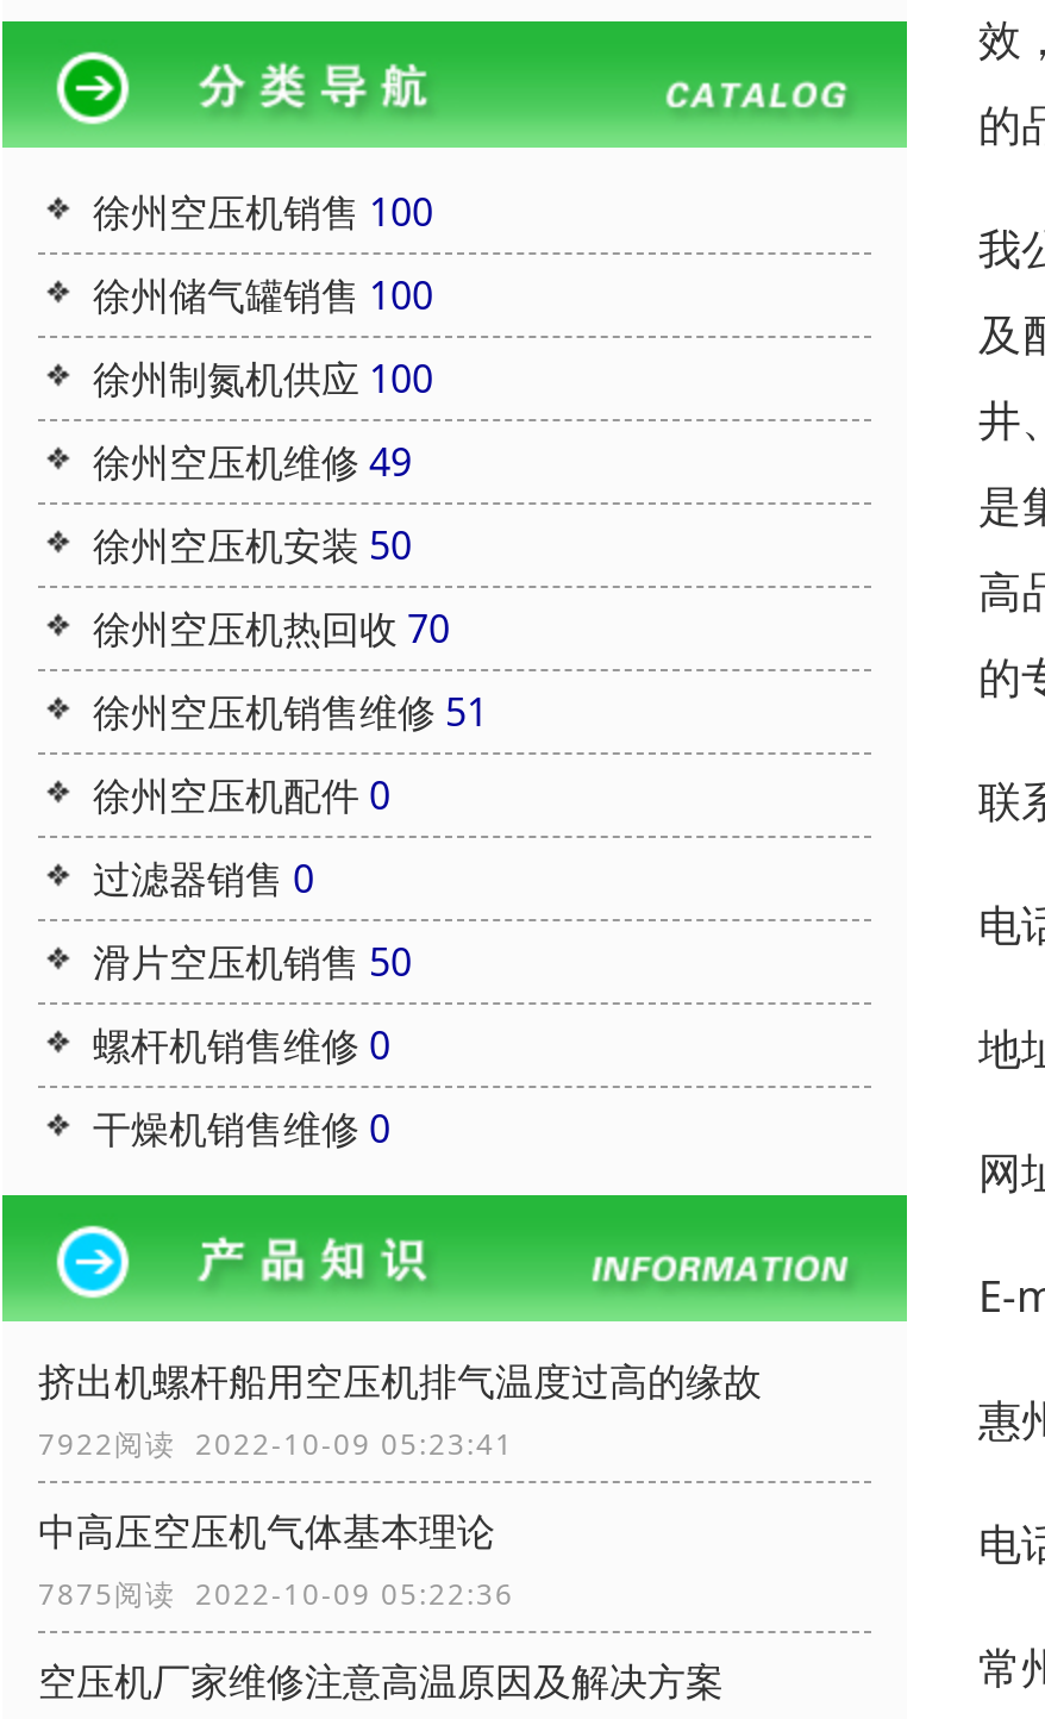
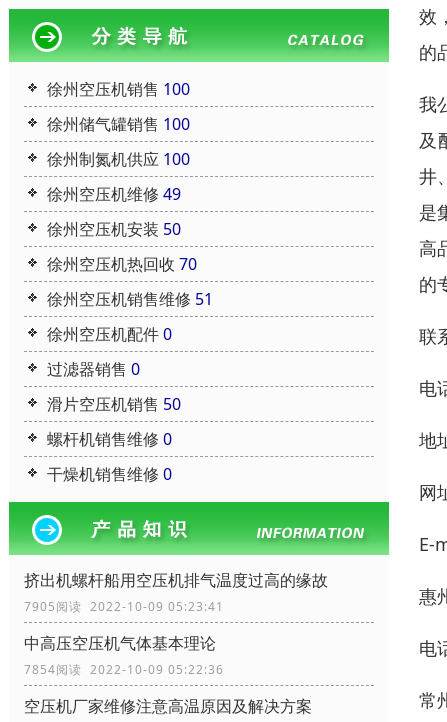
- 7922阅读 2022-10-09 05:23:41
+ 7905阅读 2022-10-09 05:23:41

- 7875阅读 2022-10-09 05:22:36
+ 7854阅读 2022-10-09 05:22:36
